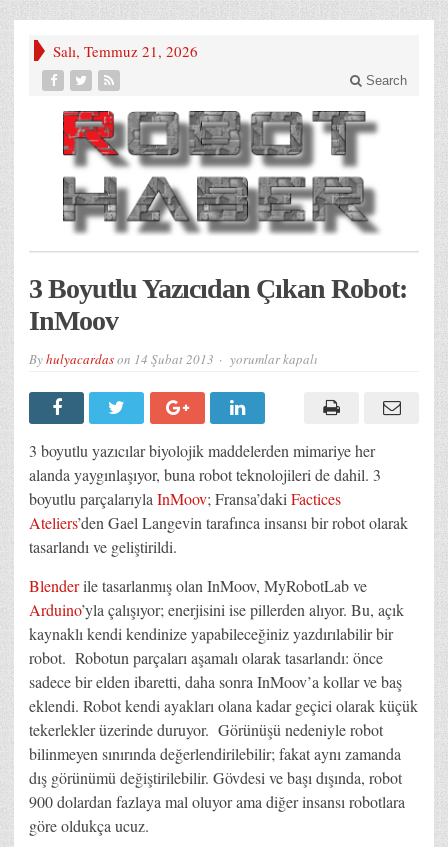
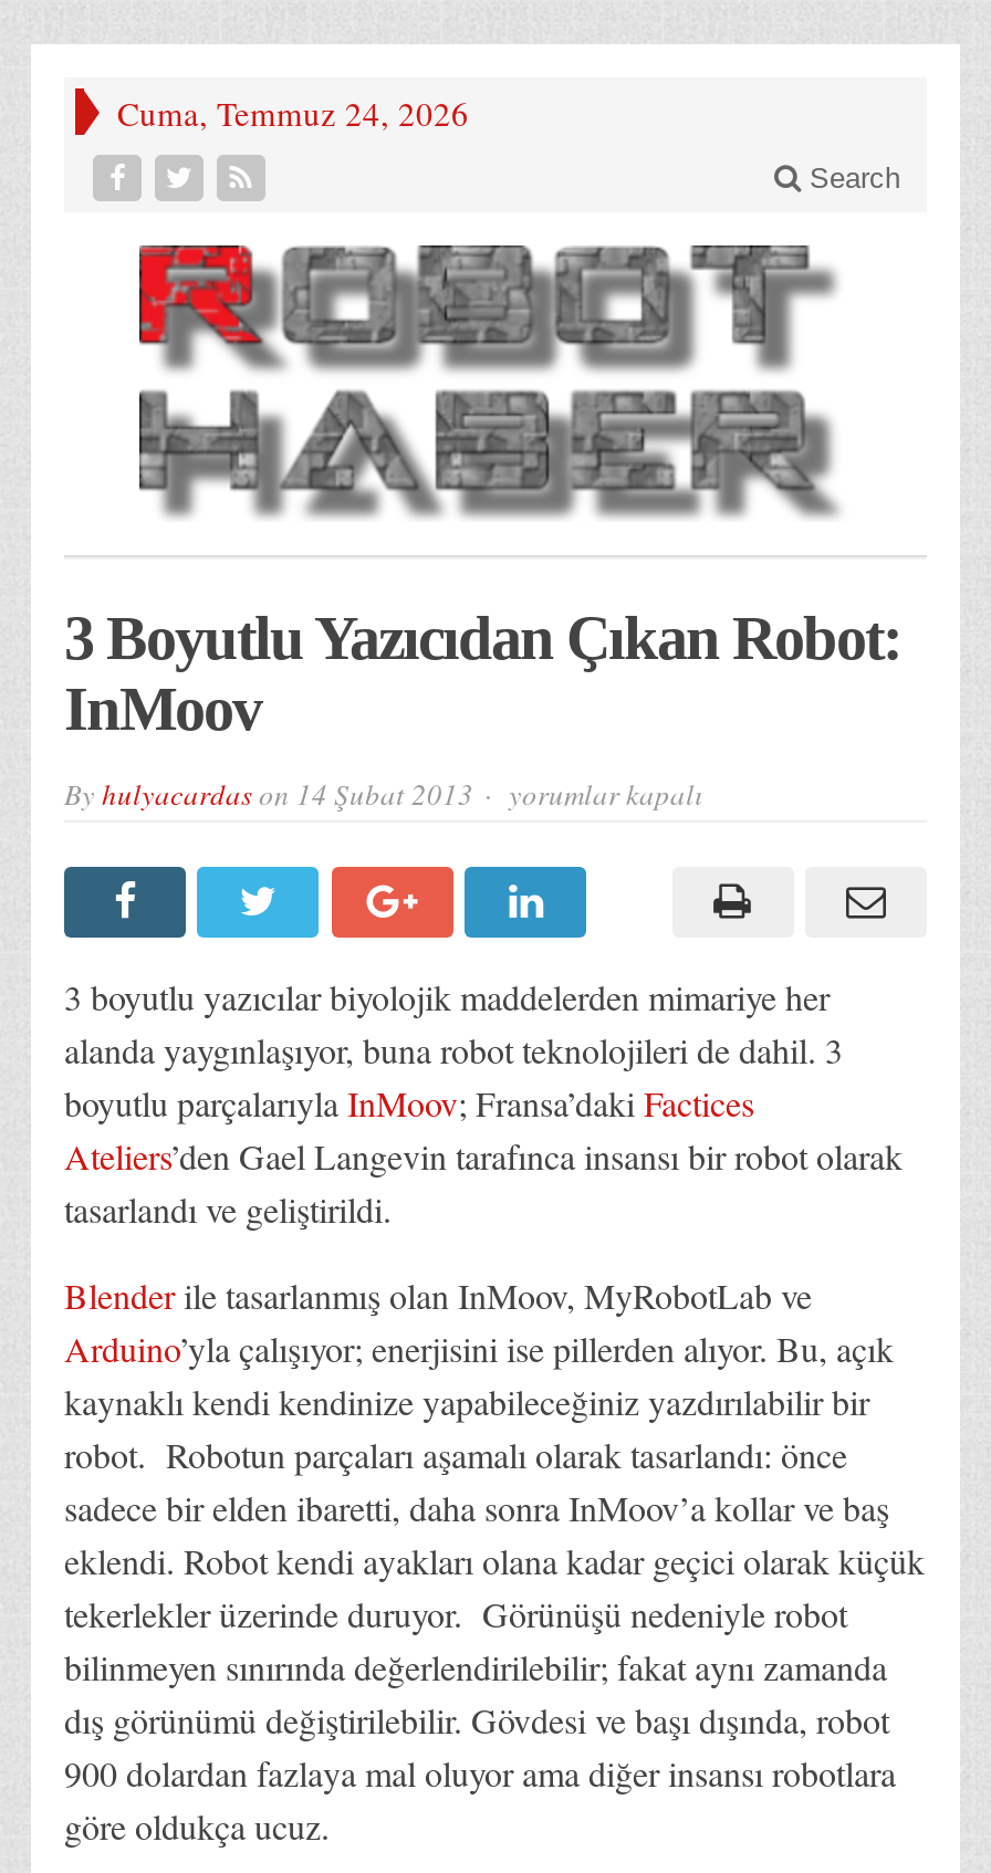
- Salı, Temmuz 21, 2026
+ Cuma, Temmuz 24, 2026
